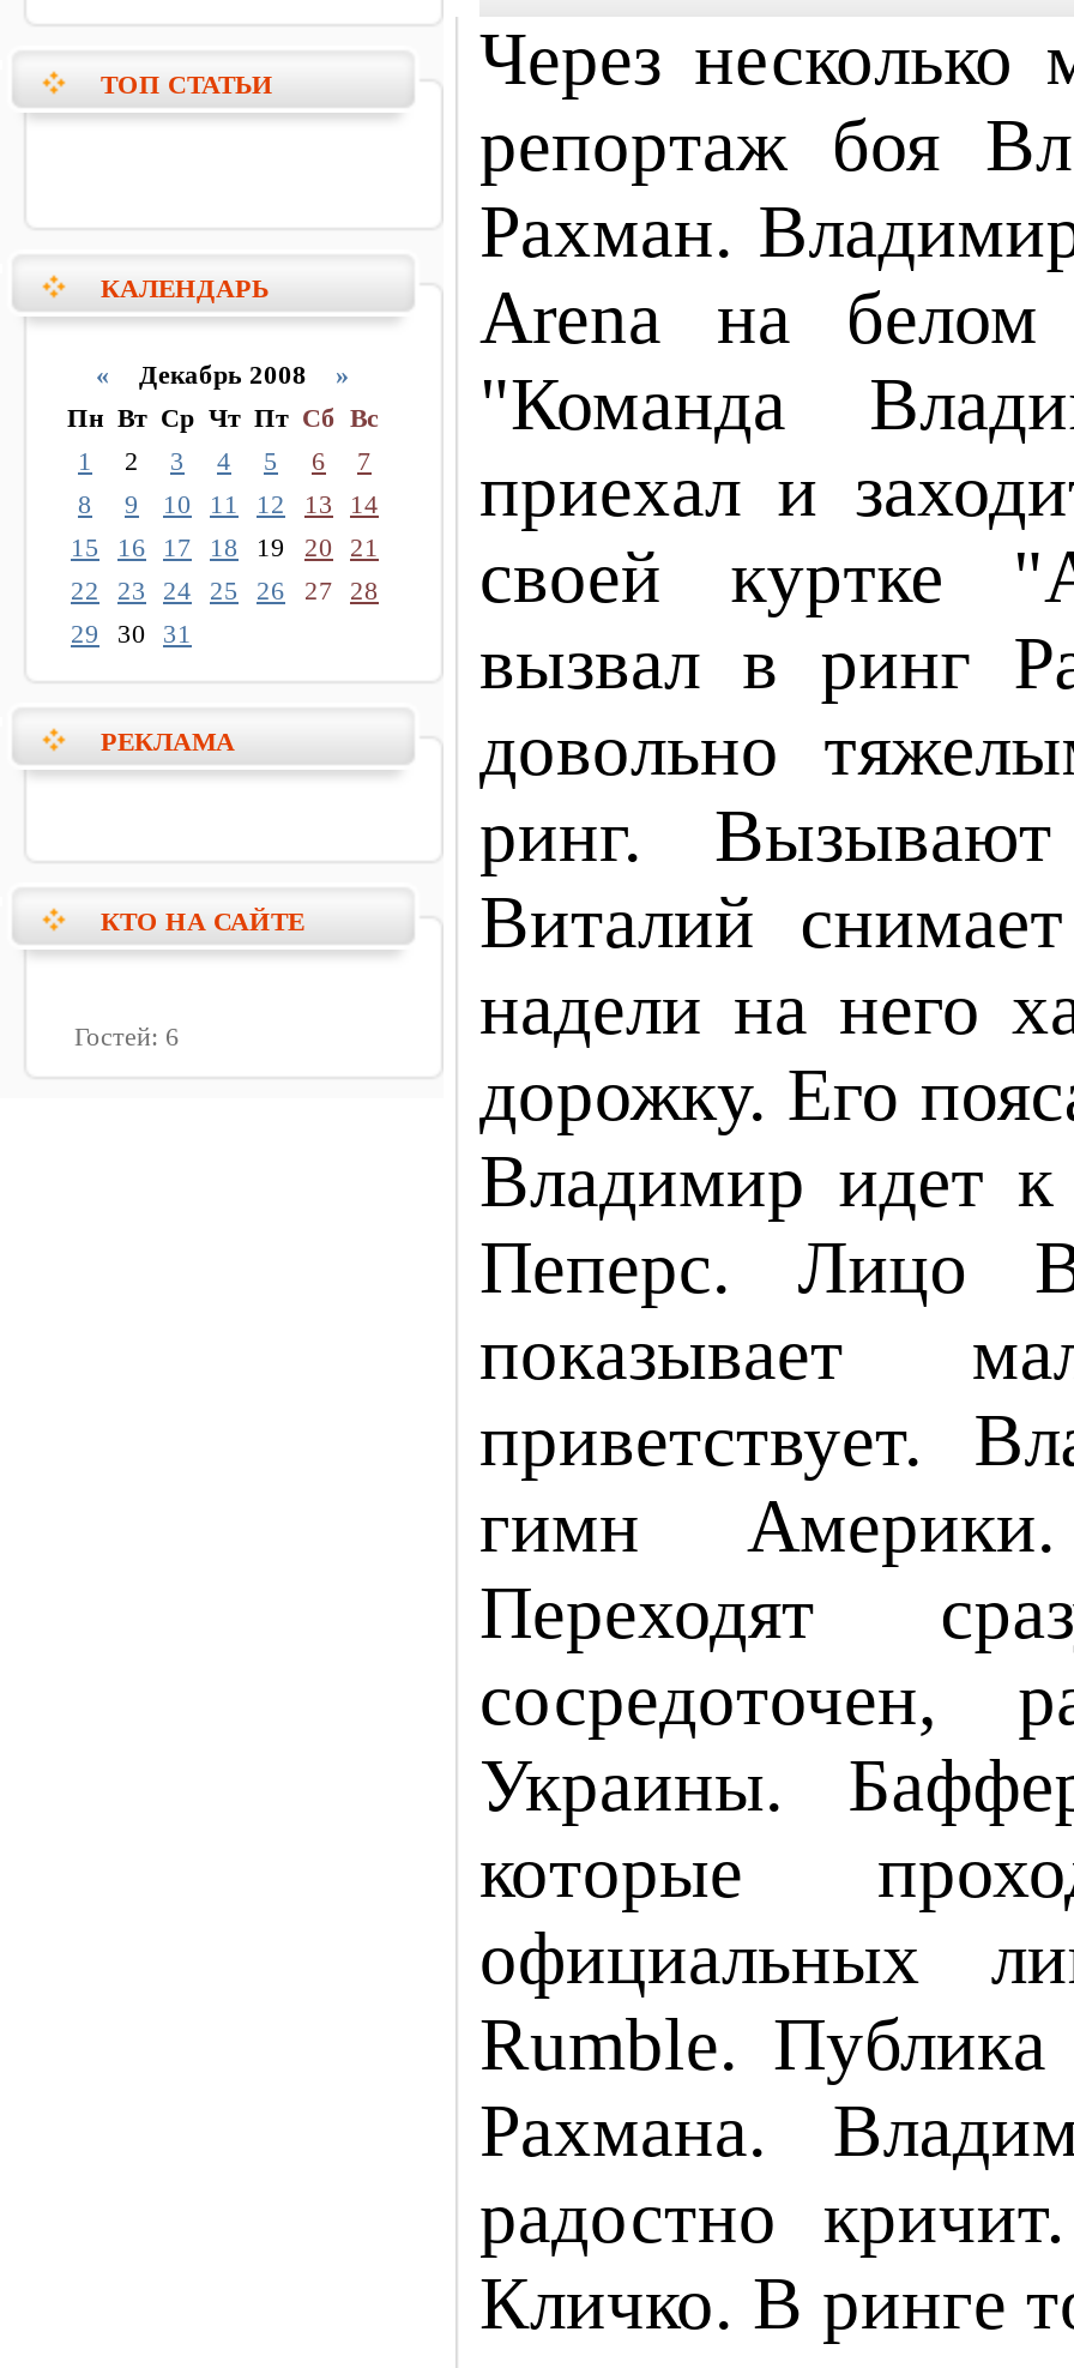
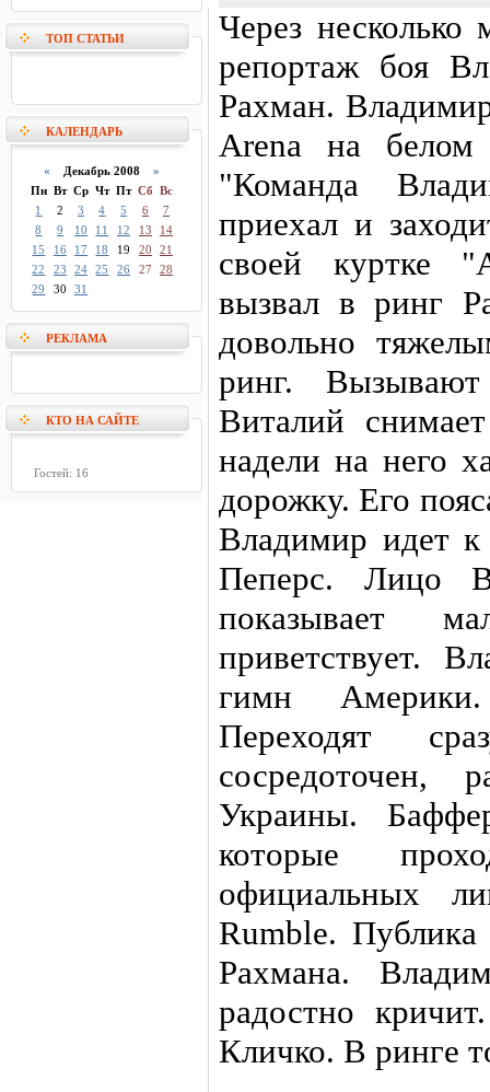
- Гостей: 6
+ Гостей: 16
